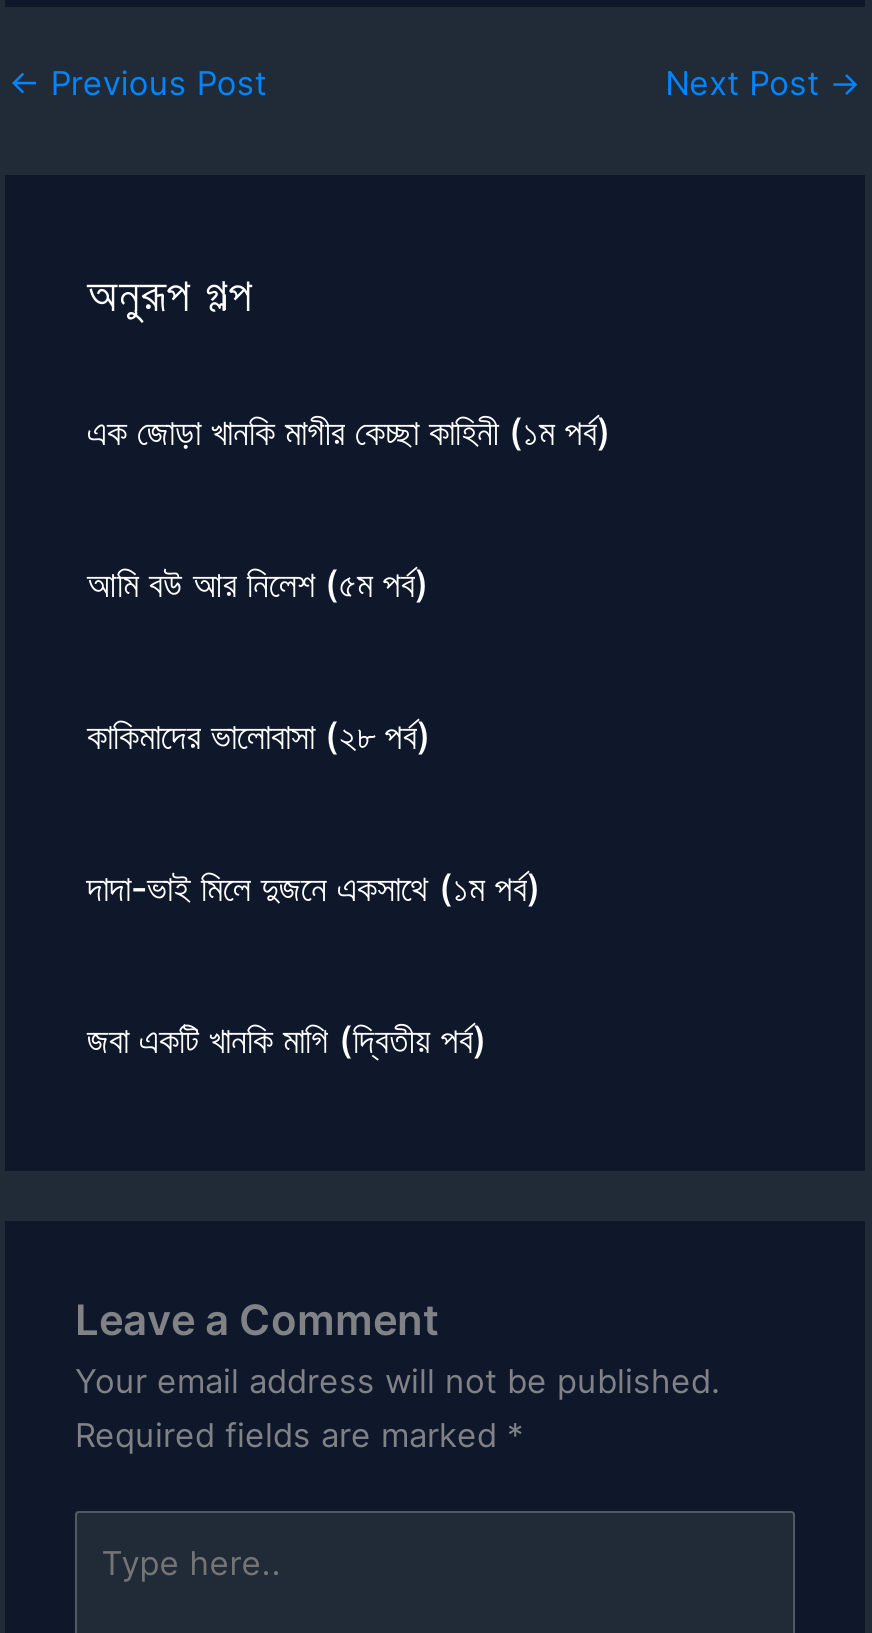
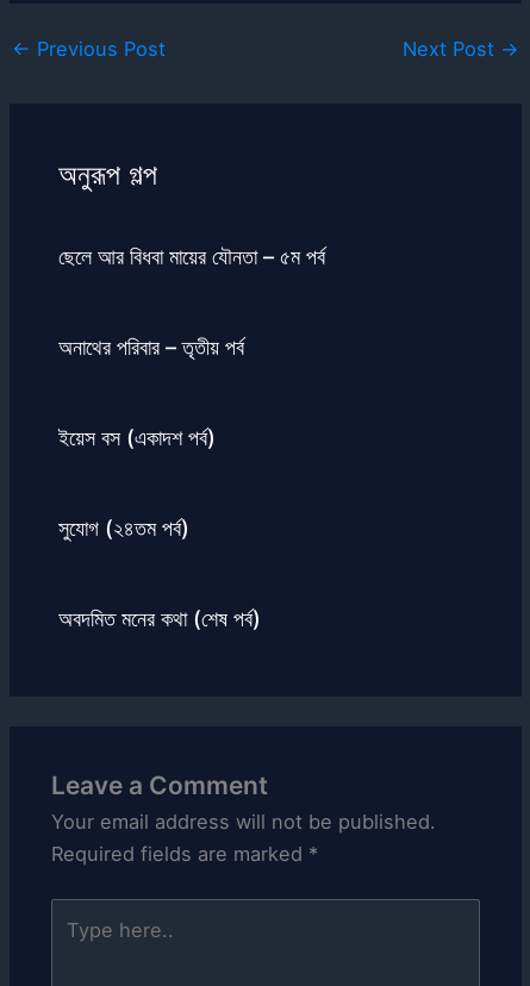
- এক জোড়া খানকি মাগীর কেচ্ছা কাহিনী (১ম পর্ব)
+ ছেলে আর বিধবা মায়ের যৌনতা – ৫ম পর্ব

- আমি বউ আর নিলেশ (৫ম পর্ব)
+ অনাথের পরিবার – তৃতীয় পর্ব

- কাকিমাদের ভালোবাসা (২৮ পর্ব)
+ ইয়েস বস (একাদশ পর্ব)

- দাদা-ভাই মিলে দুজনে একসাথে (১ম পর্ব)
+ সুযোগ (২৪তম পর্ব)

- জবা একটি খানকি মাগি (দ্বিতীয় পর্ব)
+ অবদমিত মনের কথা (শেষ পর্ব)
